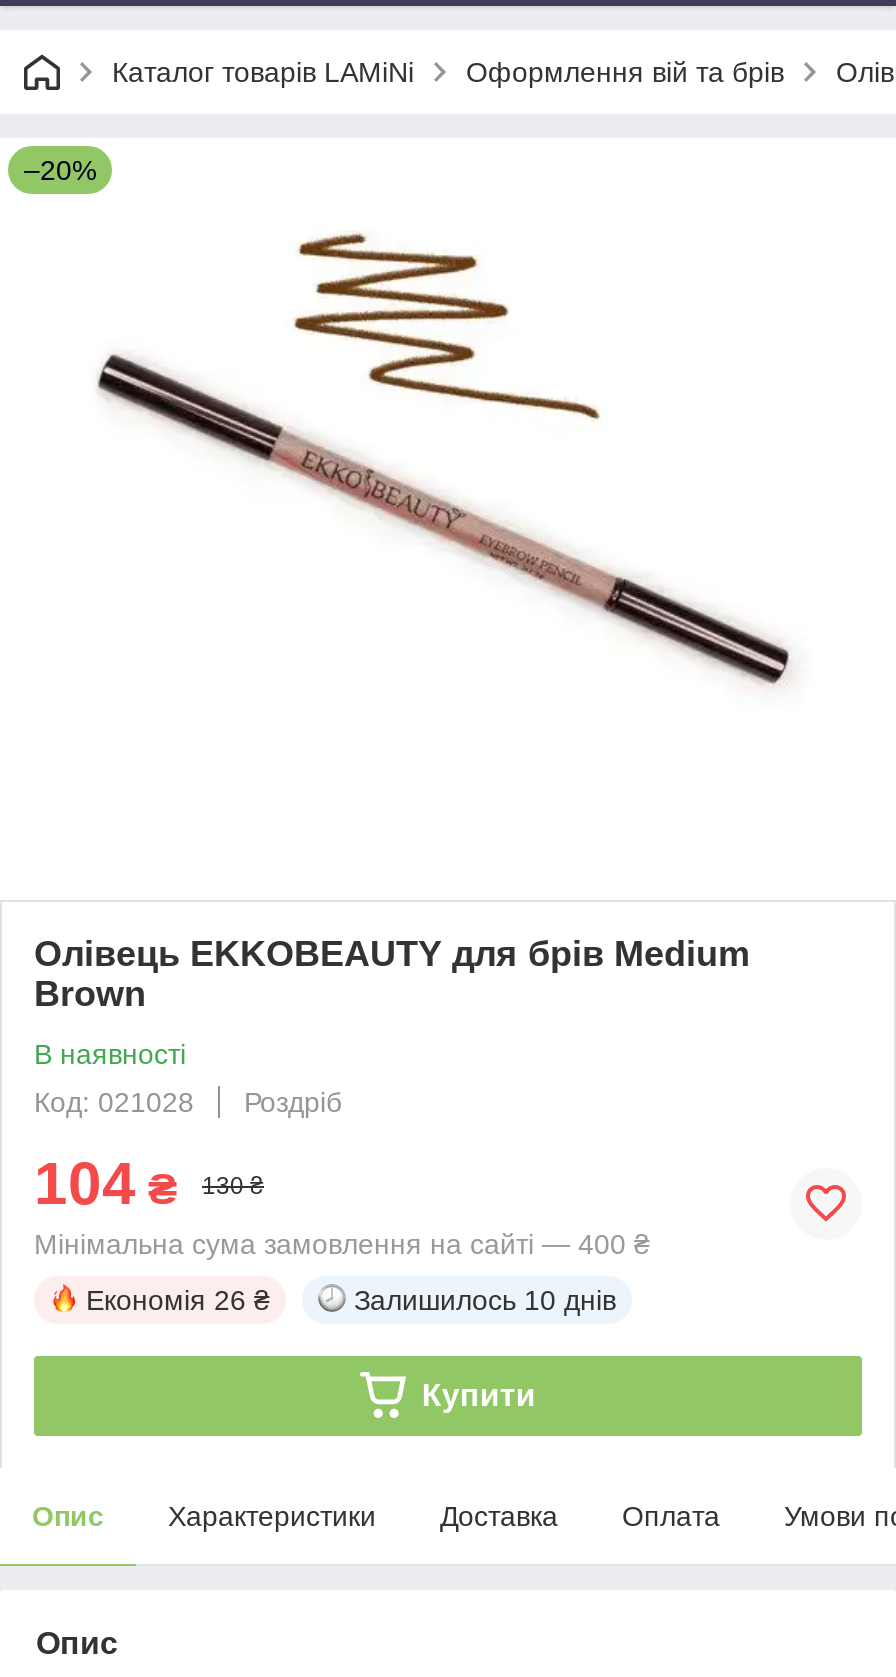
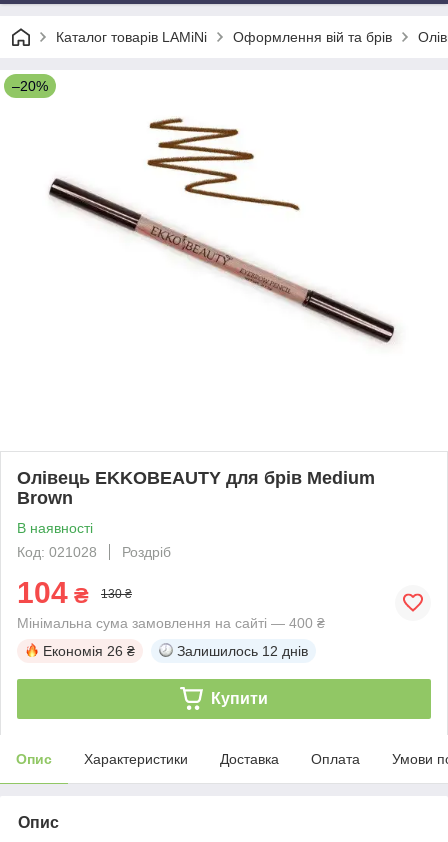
- Залишилось 10 днів
+ Залишилось 12 днів
